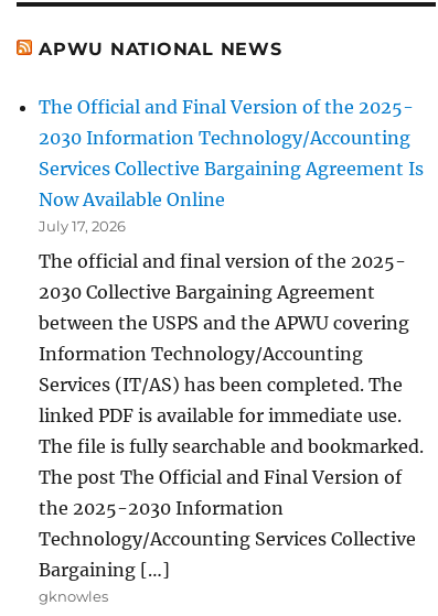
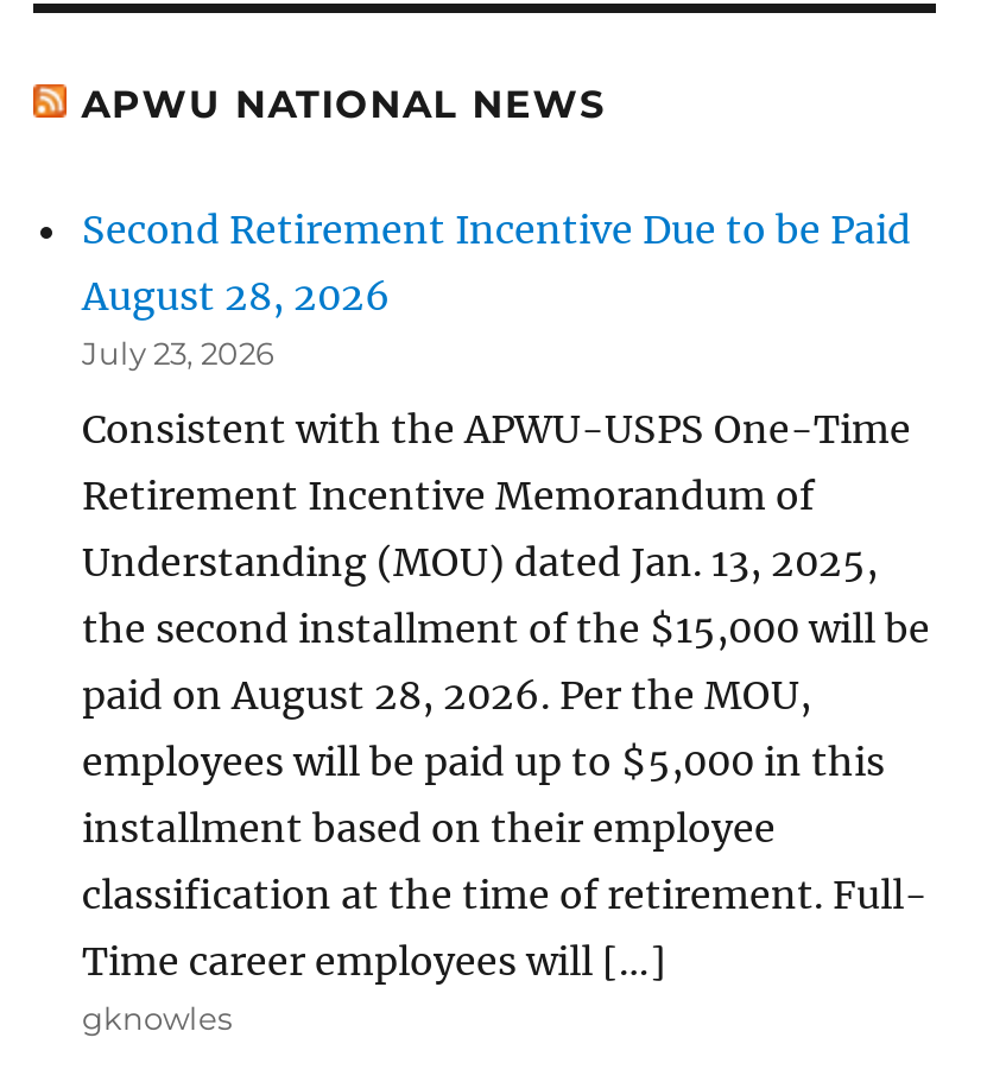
- The Official and Final Version of the 2025-
- 2030 Information Technology/Accounting
- Services Collective Bargaining Agreement Is
- Now Available Online
- July 17, 2026
+ Second Retirement Incentive Due to be Paid
+ August 28, 2026
+ July 23, 2026

- The official and final version of the 2025-
- 2030 Collective Bargaining Agreement
- between the USPS and the APWU covering
- Information Technology/Accounting
- Services (IT/AS) has been completed. The
- linked PDF is available for immediate use.
- The file is fully searchable and bookmarked.
- The post The Official and Final Version of
- the 2025-2030 Information
- Technology/Accounting Services Collective
- Bargaining […]
+ Consistent with the APWU-USPS One-Time
+ Retirement Incentive Memorandum of
+ Understanding (MOU) dated Jan. 13, 2025,
+ the second installment of the $15,000 will be
+ paid on August 28, 2026. Per the MOU,
+ employees will be paid up to $5,000 in this
+ installment based on their employee
+ classification at the time of retirement. Full-
+ Time career employees will […]
